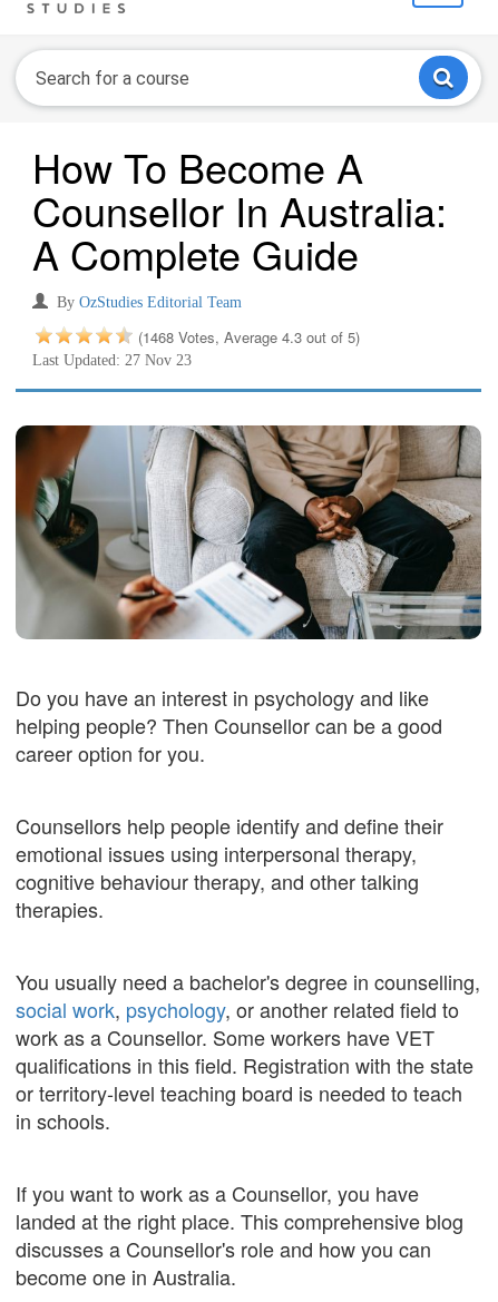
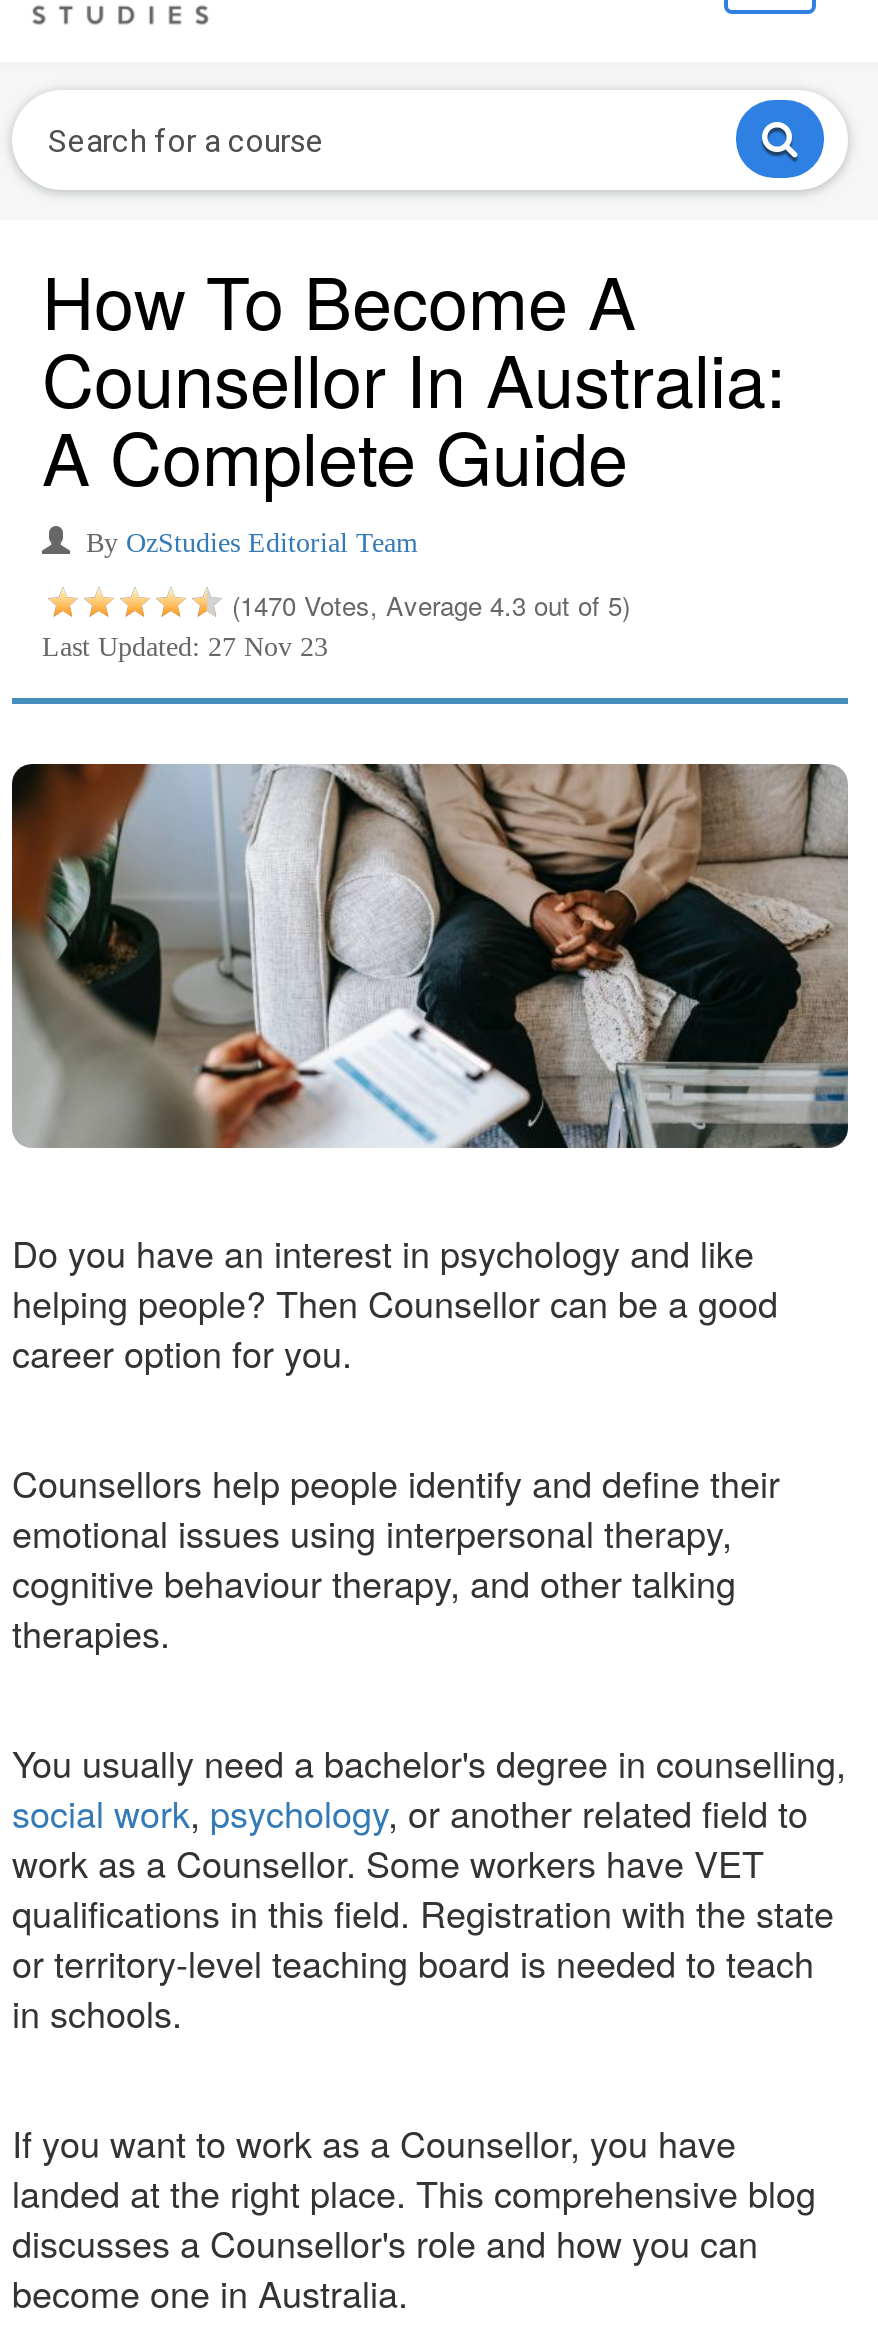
- (1468 Votes, Average 4.3 out of 5)
+ (1470 Votes, Average 4.3 out of 5)
